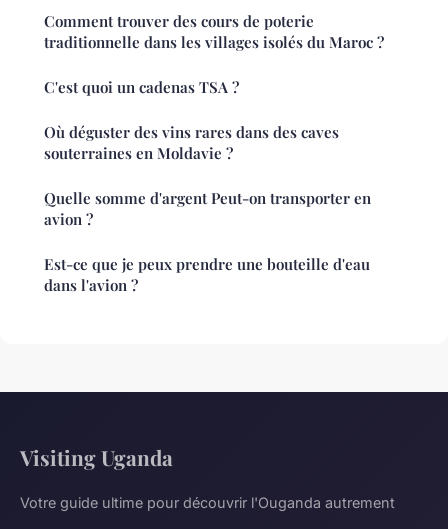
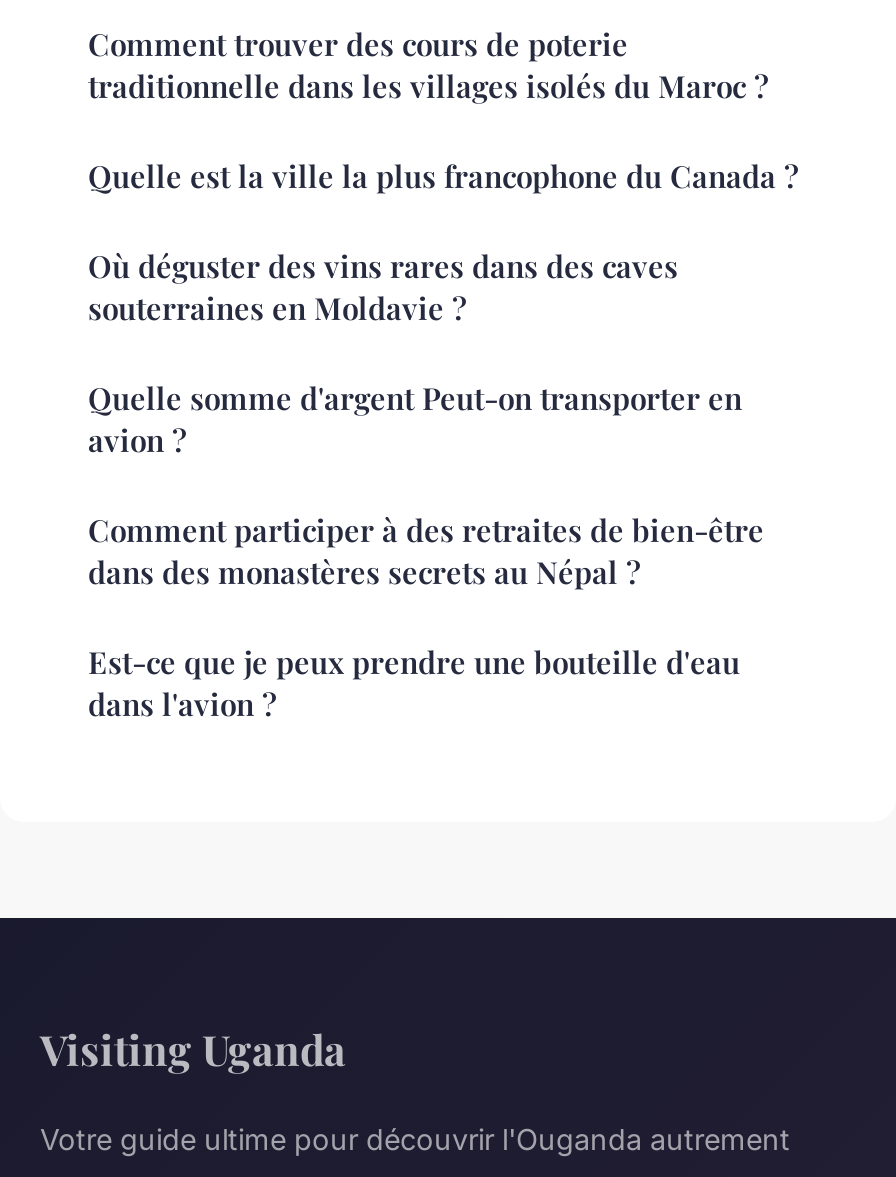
- C'est quoi un cadenas TSA ?
+ Quelle est la ville la plus francophone du Canada ?

+ Comment participer à des retraites de bien-être
+ dans des monastères secrets au Népal ?
